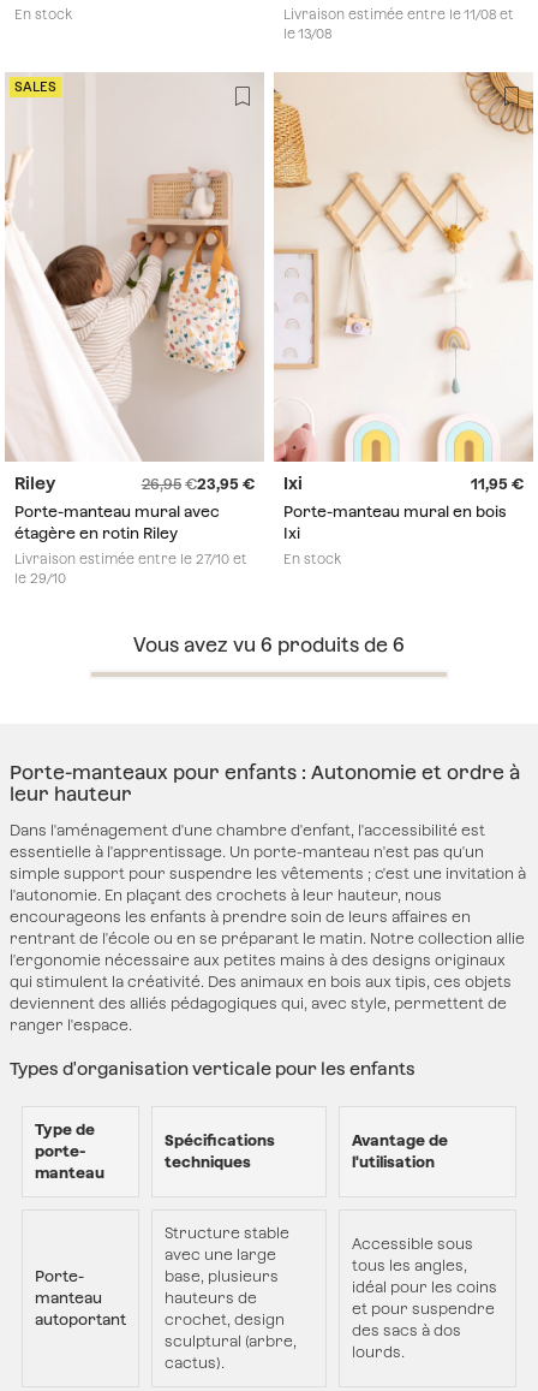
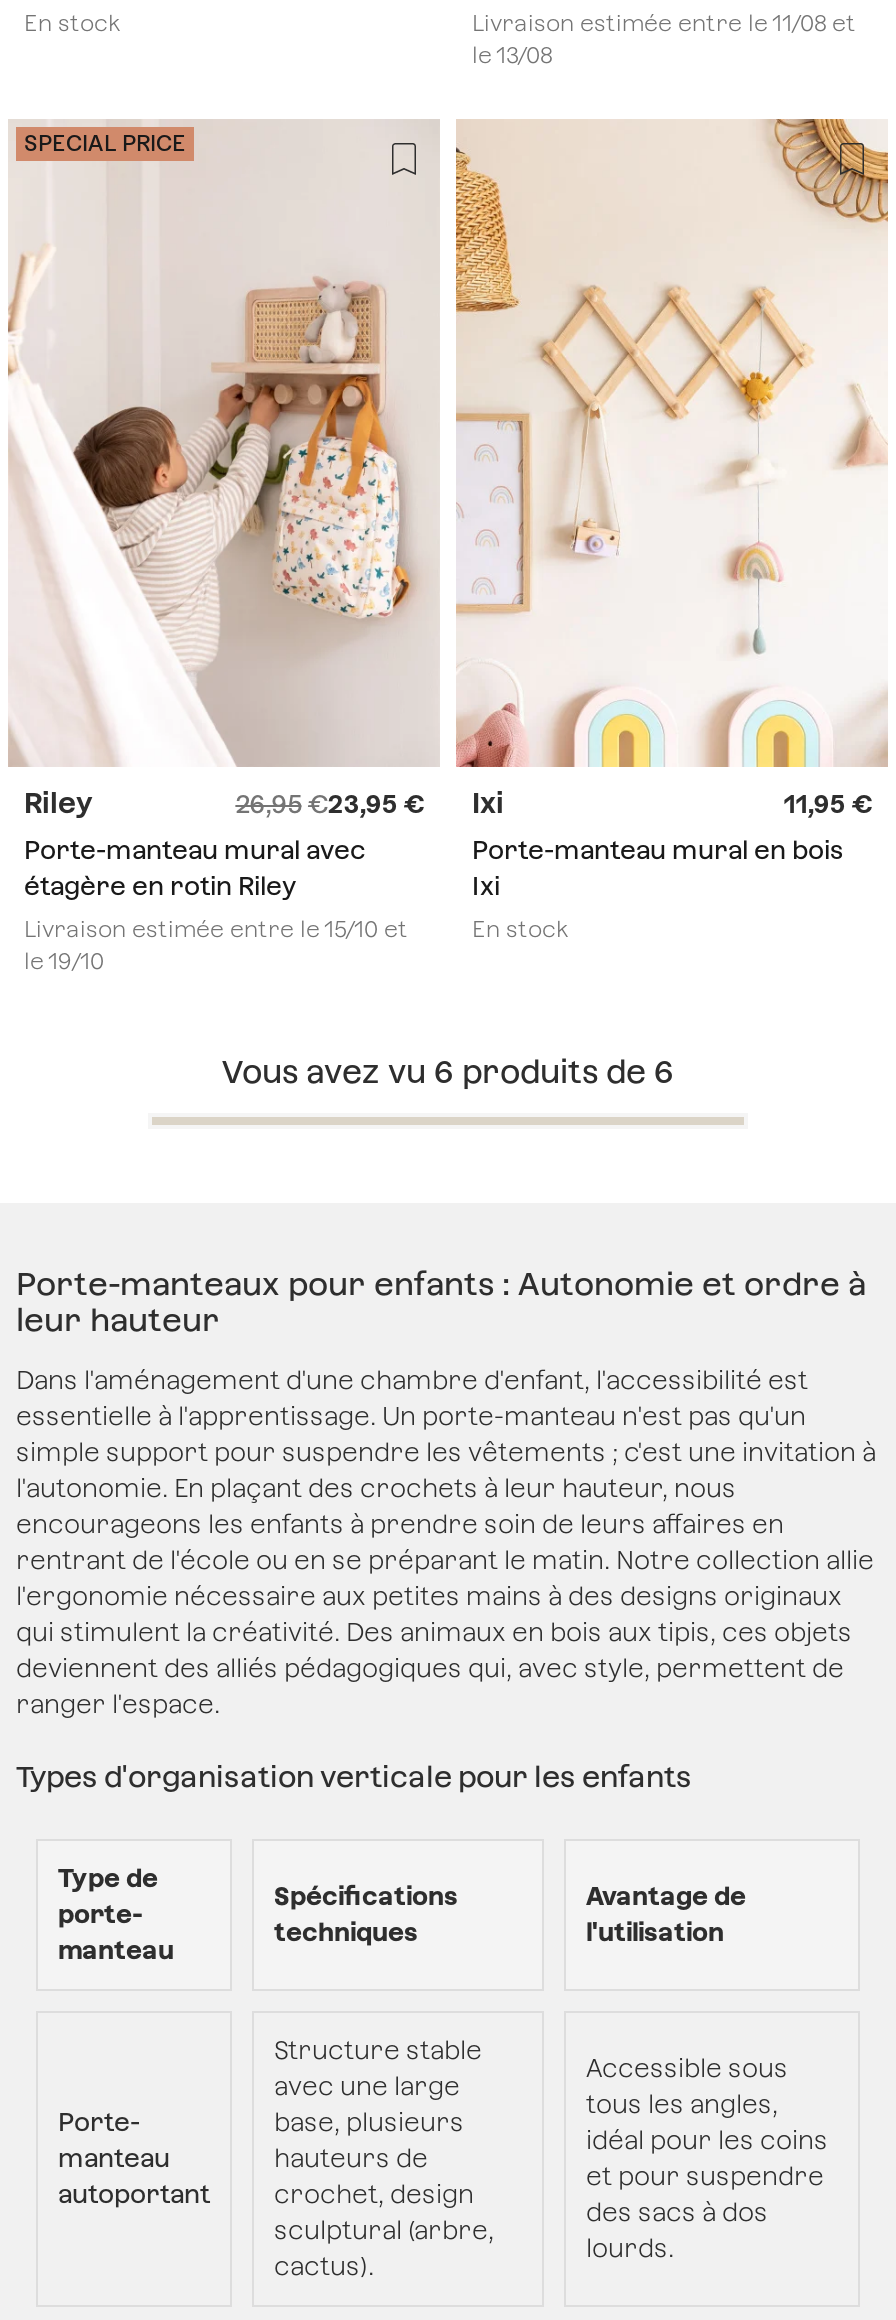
- SALES
+ SPECIAL PRICE

- Livraison estimée entre le 27/10 et
+ Livraison estimée entre le 15/10 et

- le 29/10
+ le 19/10
